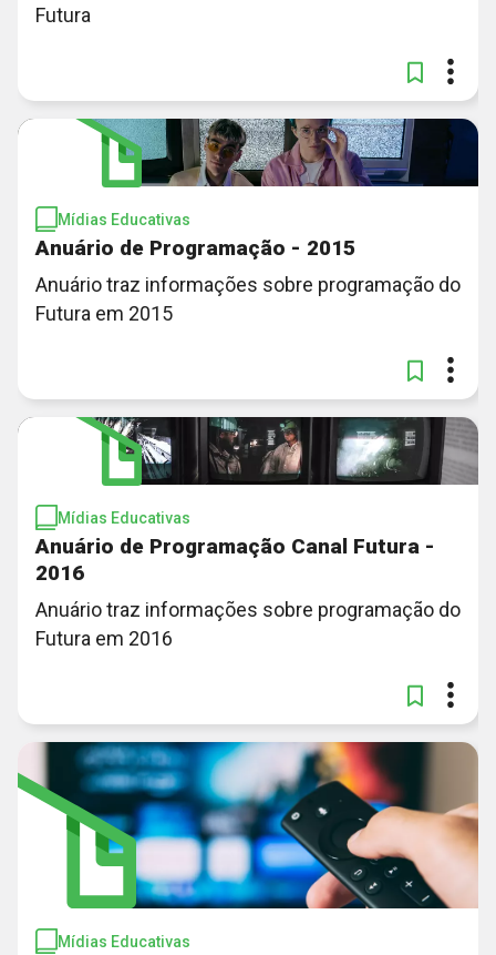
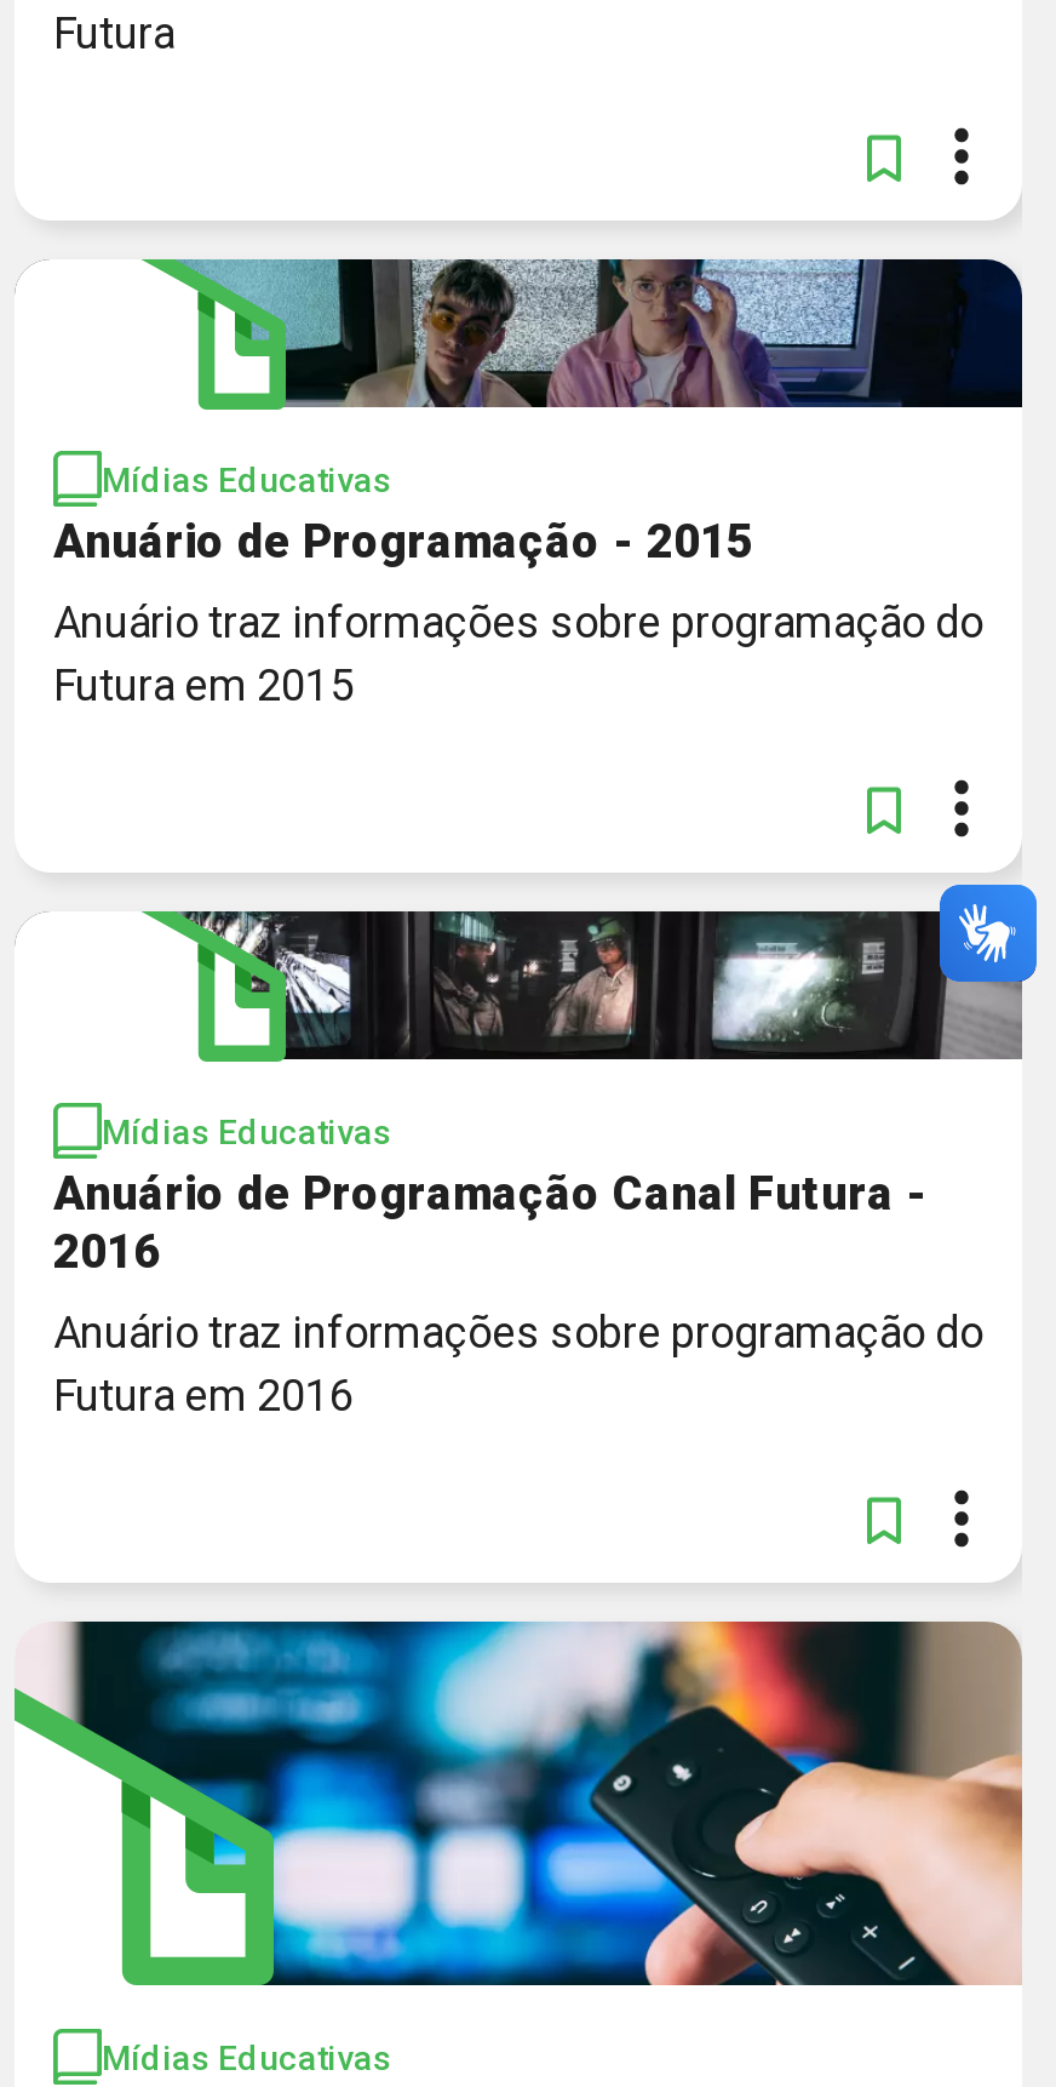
- [image]
+ [image]
